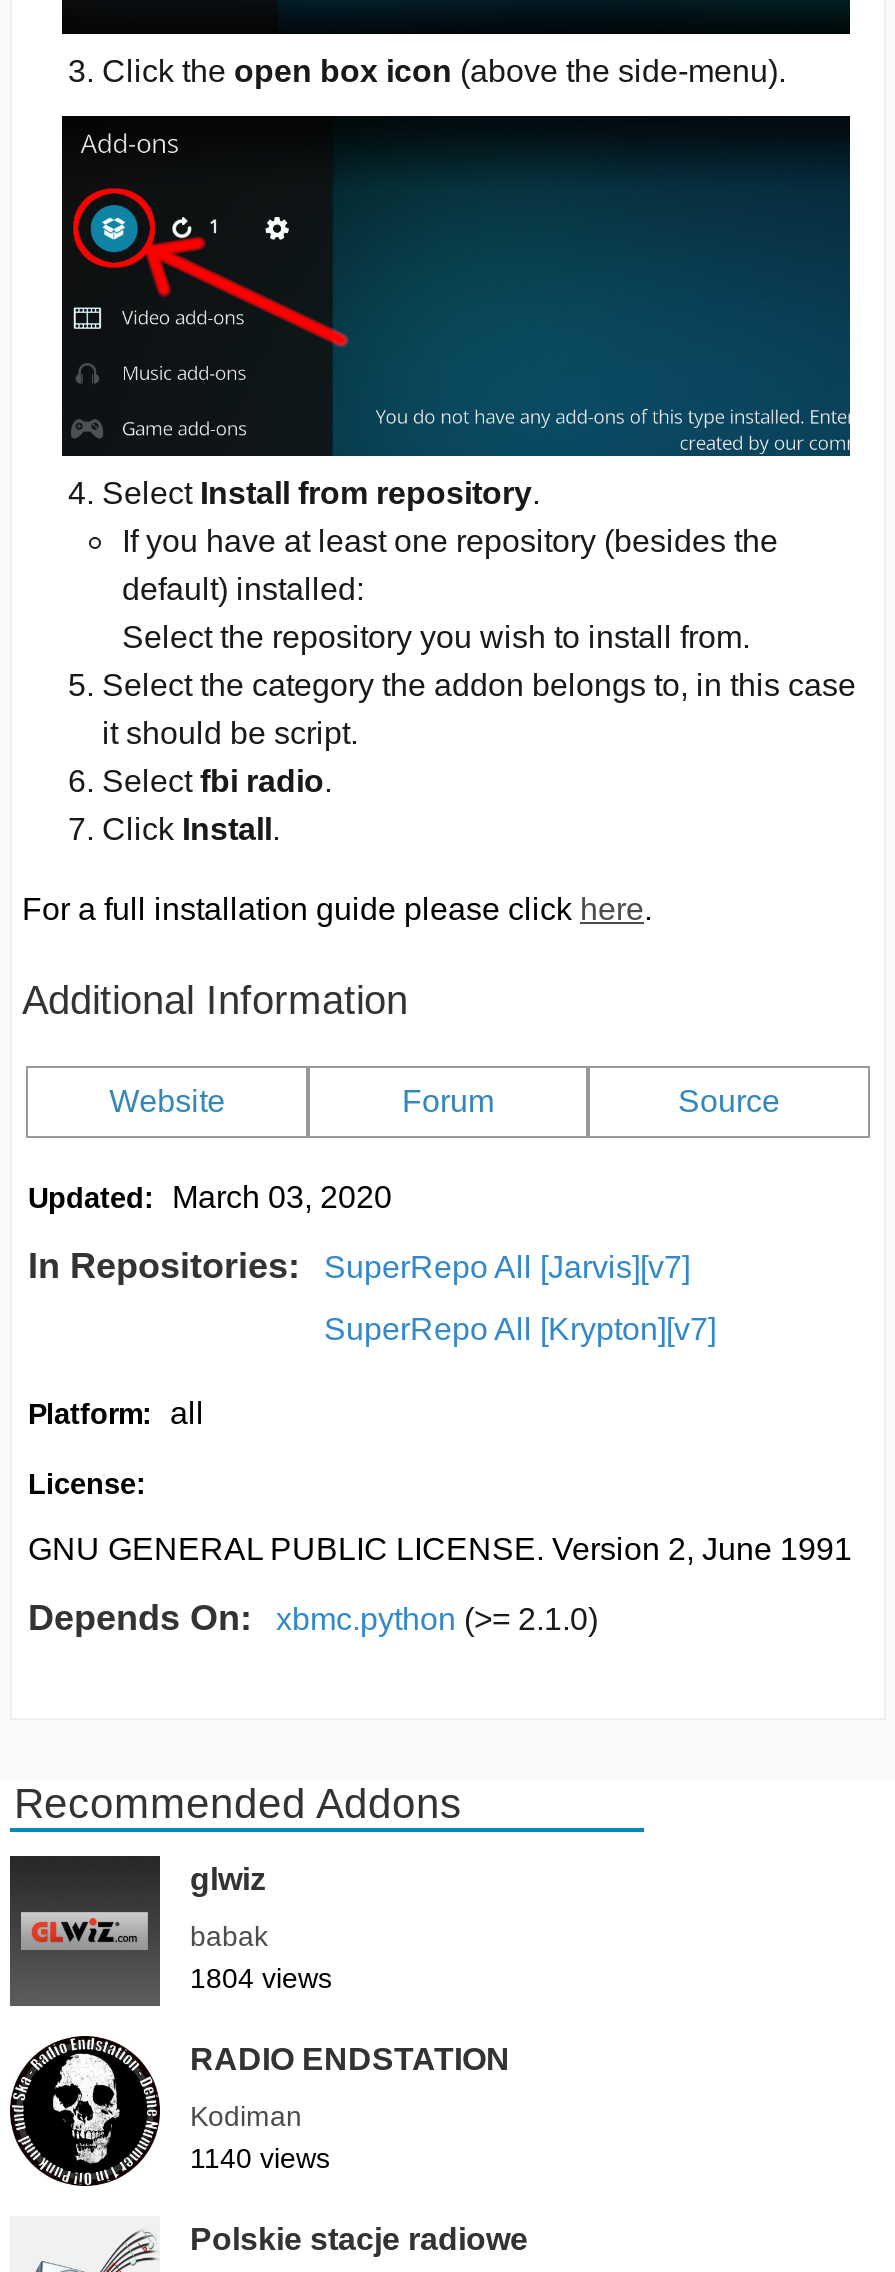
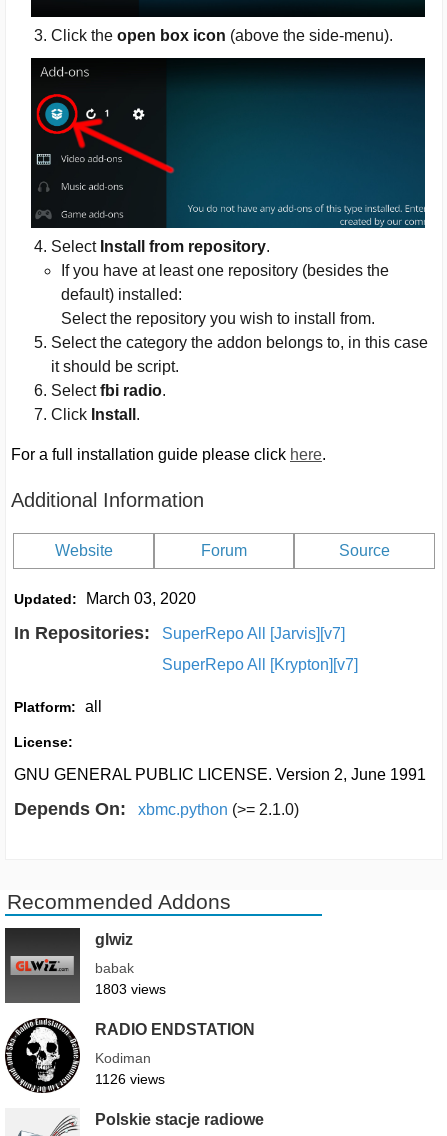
- 1804 views
+ 1803 views

- 1140 views
+ 1126 views
